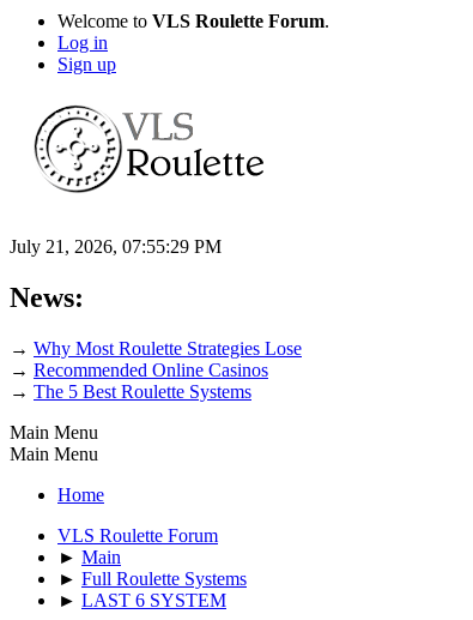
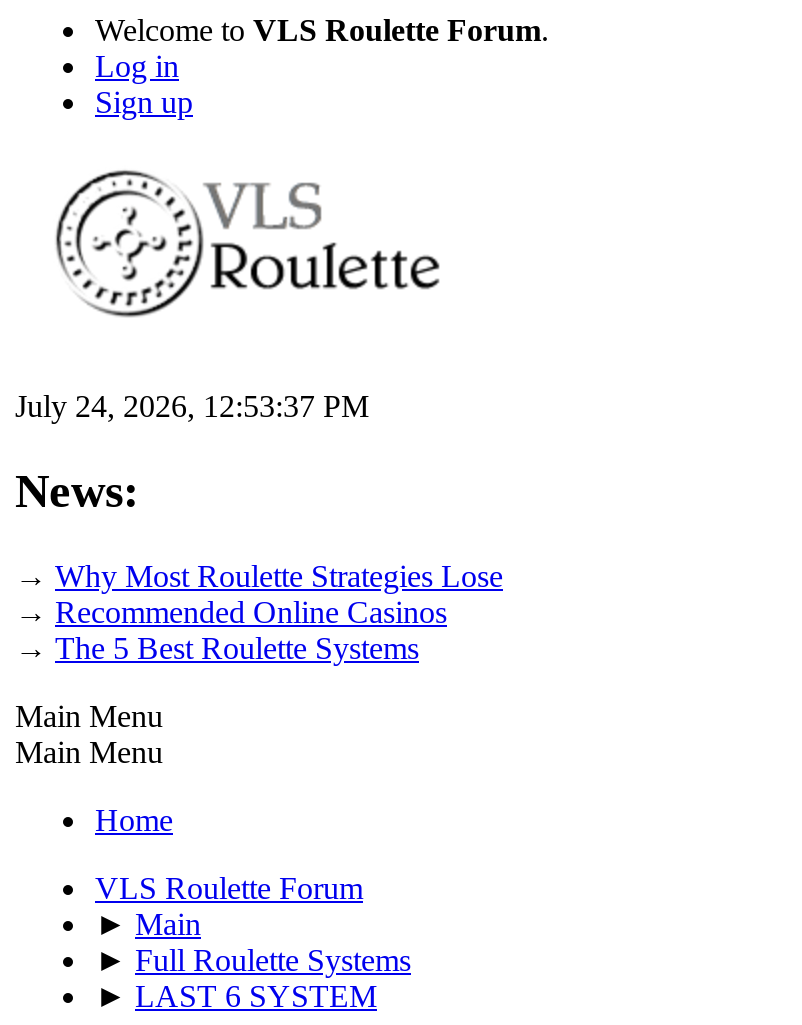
- July 21, 2026, 07:55:29 PM
+ July 24, 2026, 12:53:37 PM
